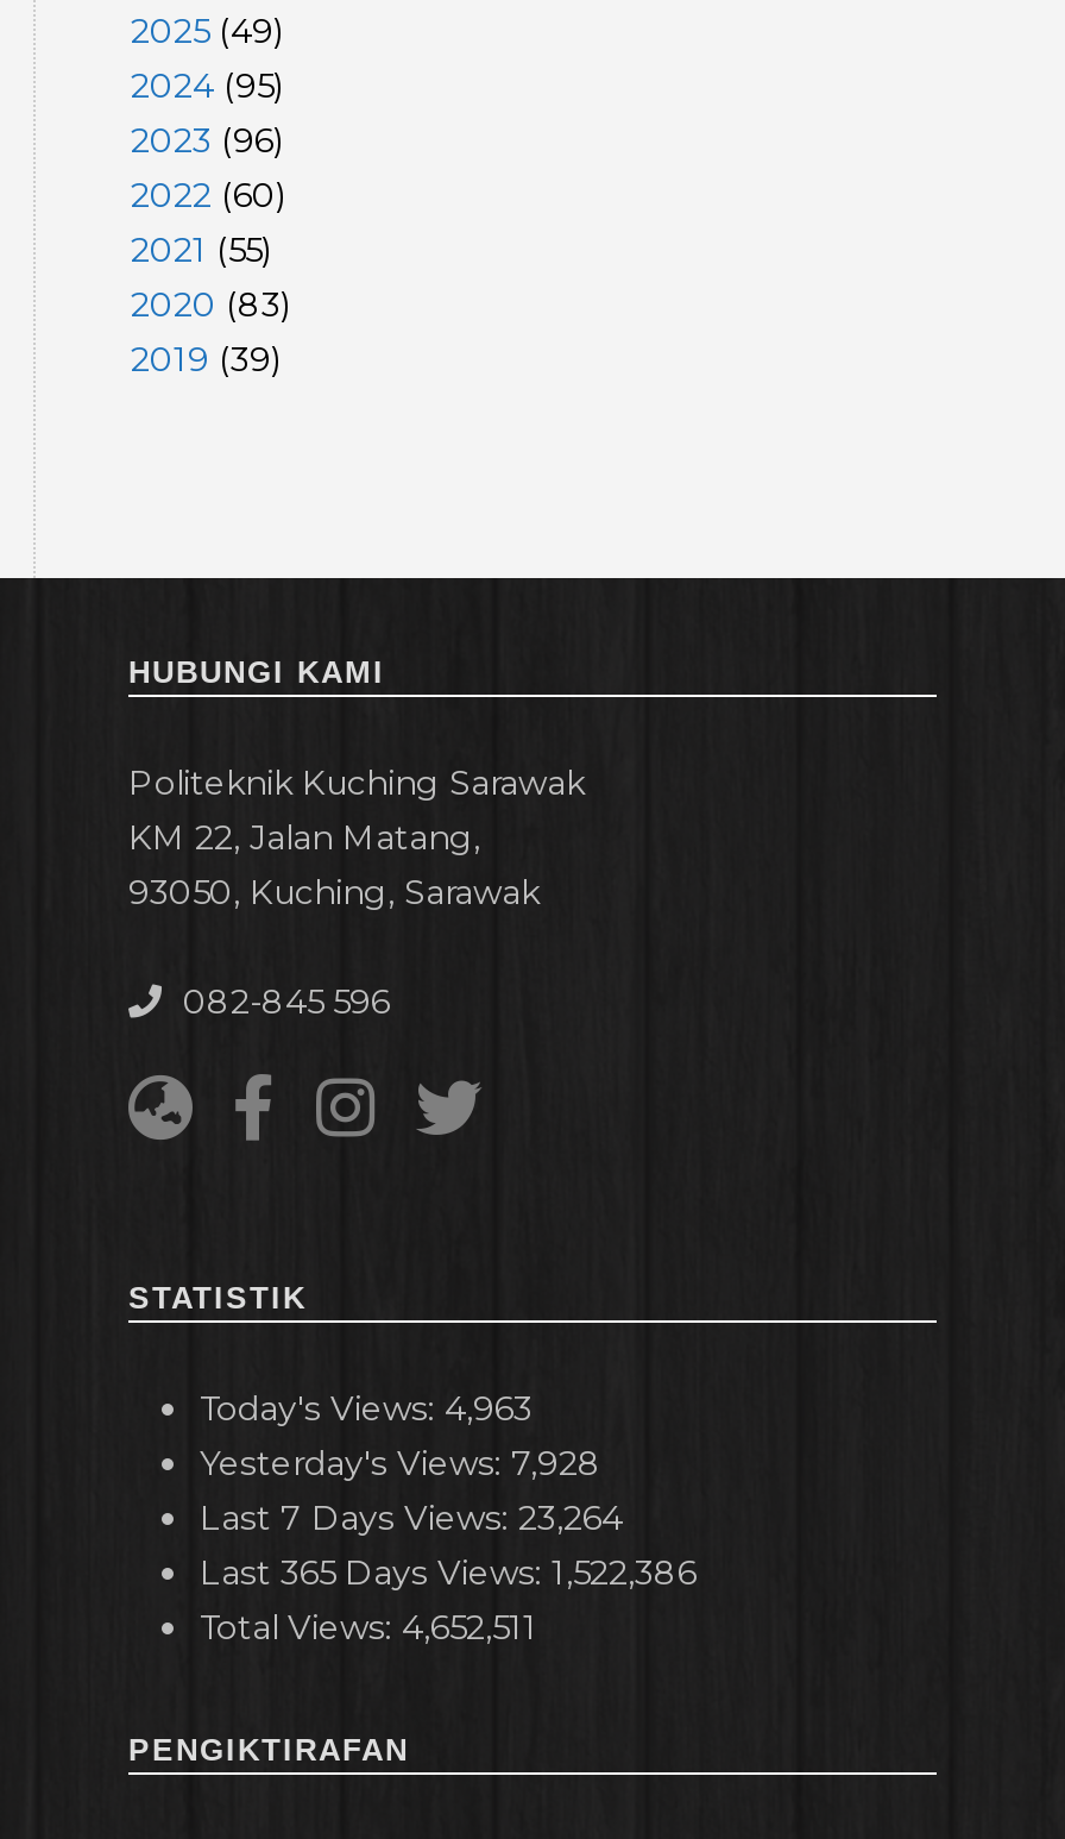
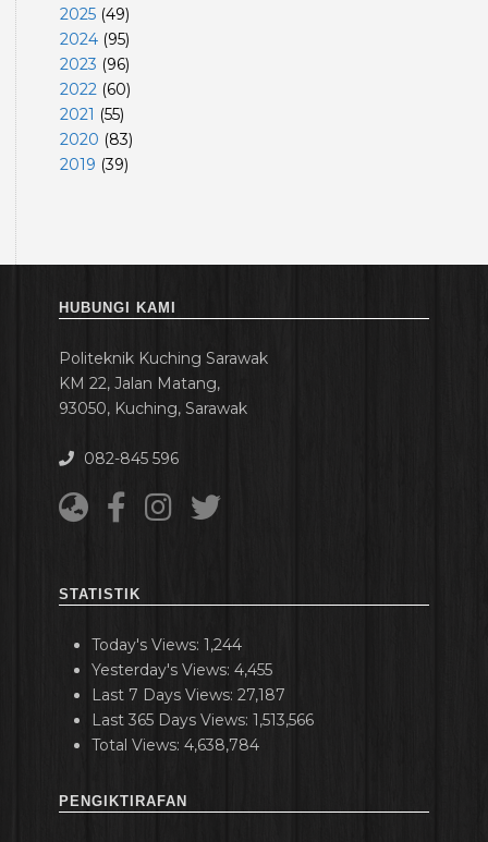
- Today's Views: 4,963
+ Today's Views: 1,244

- Yesterday's Views: 7,928
+ Yesterday's Views: 4,455

- Last 7 Days Views: 23,264
+ Last 7 Days Views: 27,187

- Last 365 Days Views: 1,522,386
+ Last 365 Days Views: 1,513,566

- Total Views: 4,652,511
+ Total Views: 4,638,784
